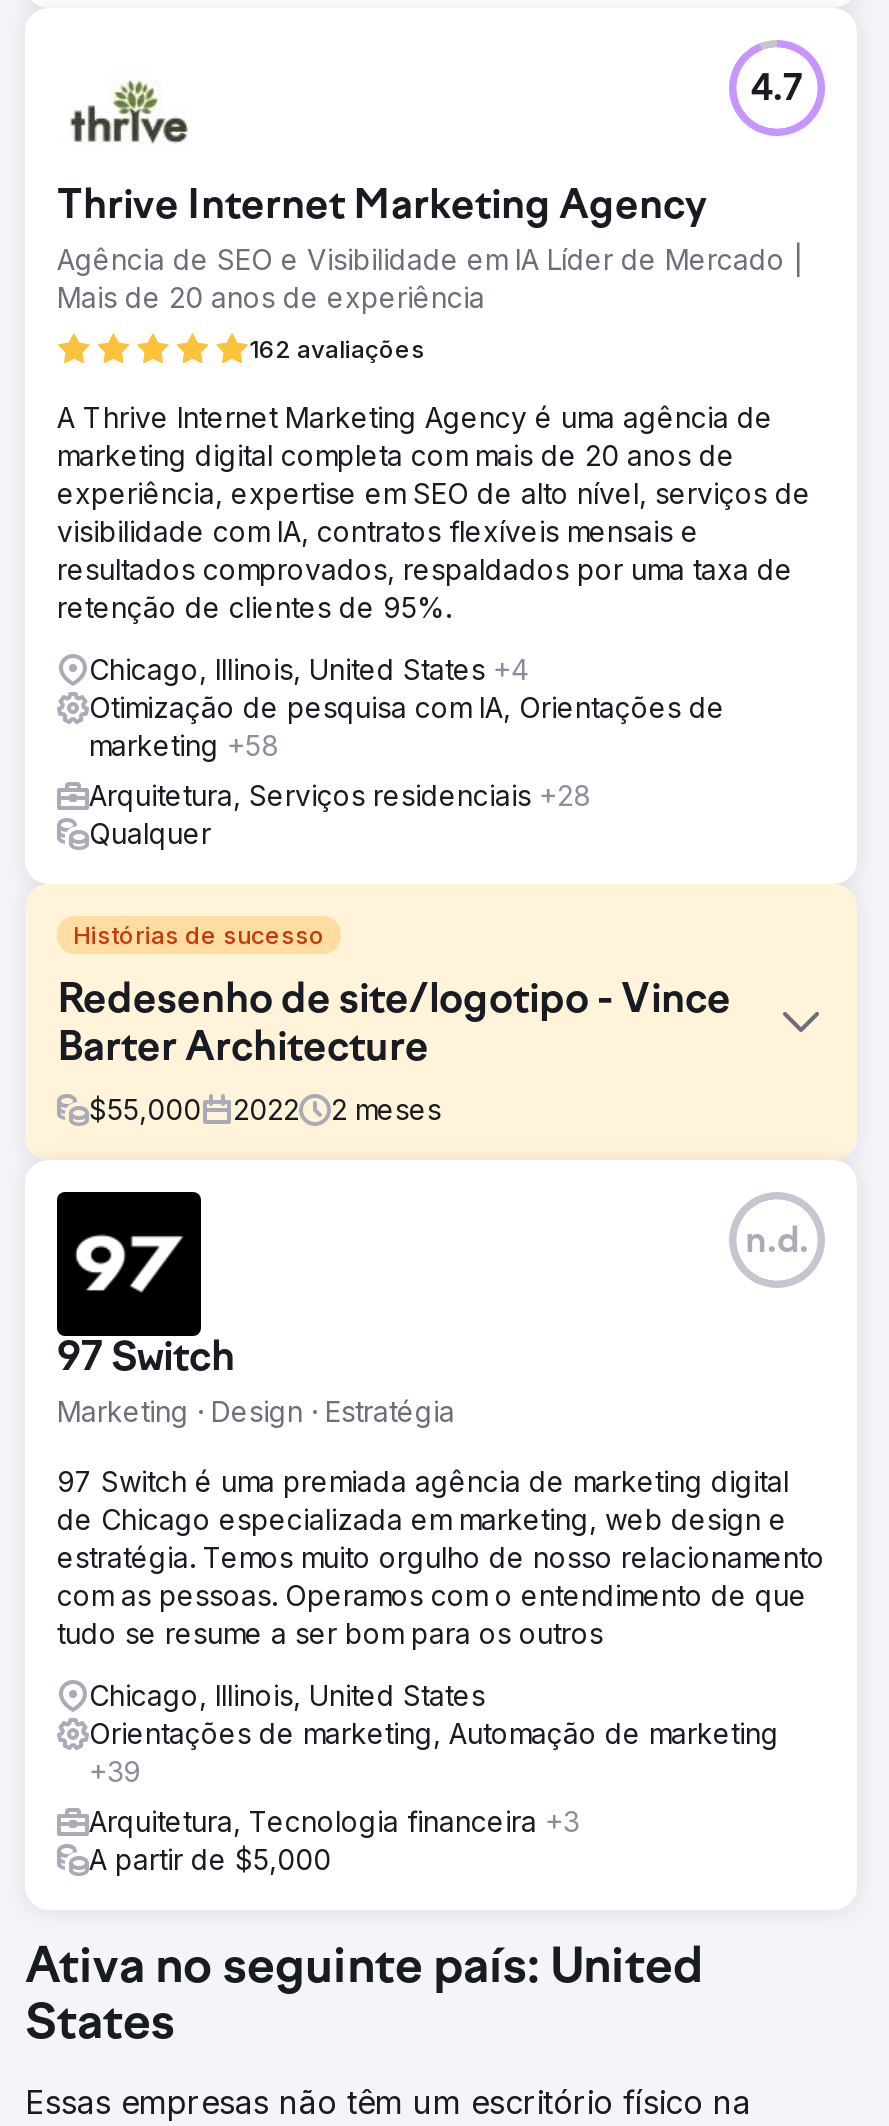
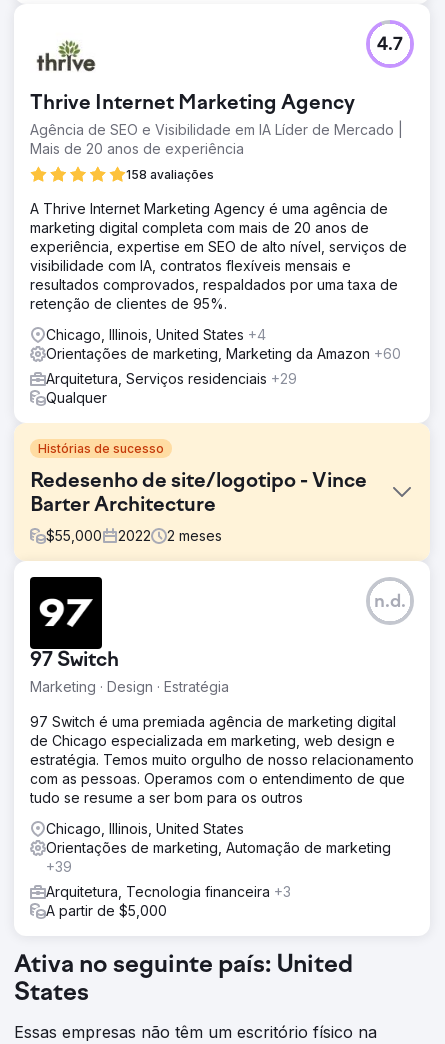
- 162 avaliações
+ 158 avaliações

- Otimização de pesquisa com IA, Orientações de
- marketing +58
+ Orientações de marketing, Marketing da Amazon +60

- Arquitetura, Serviços residenciais +28
+ Arquitetura, Serviços residenciais +29
